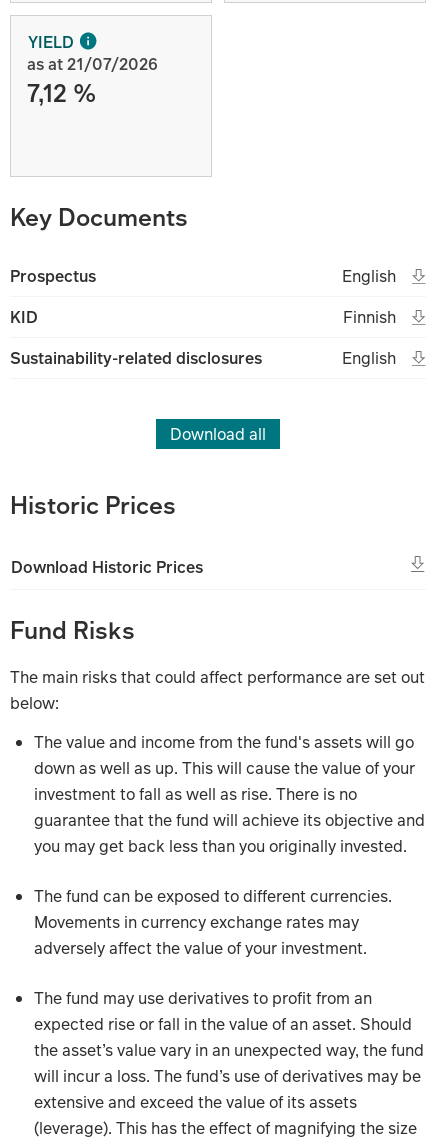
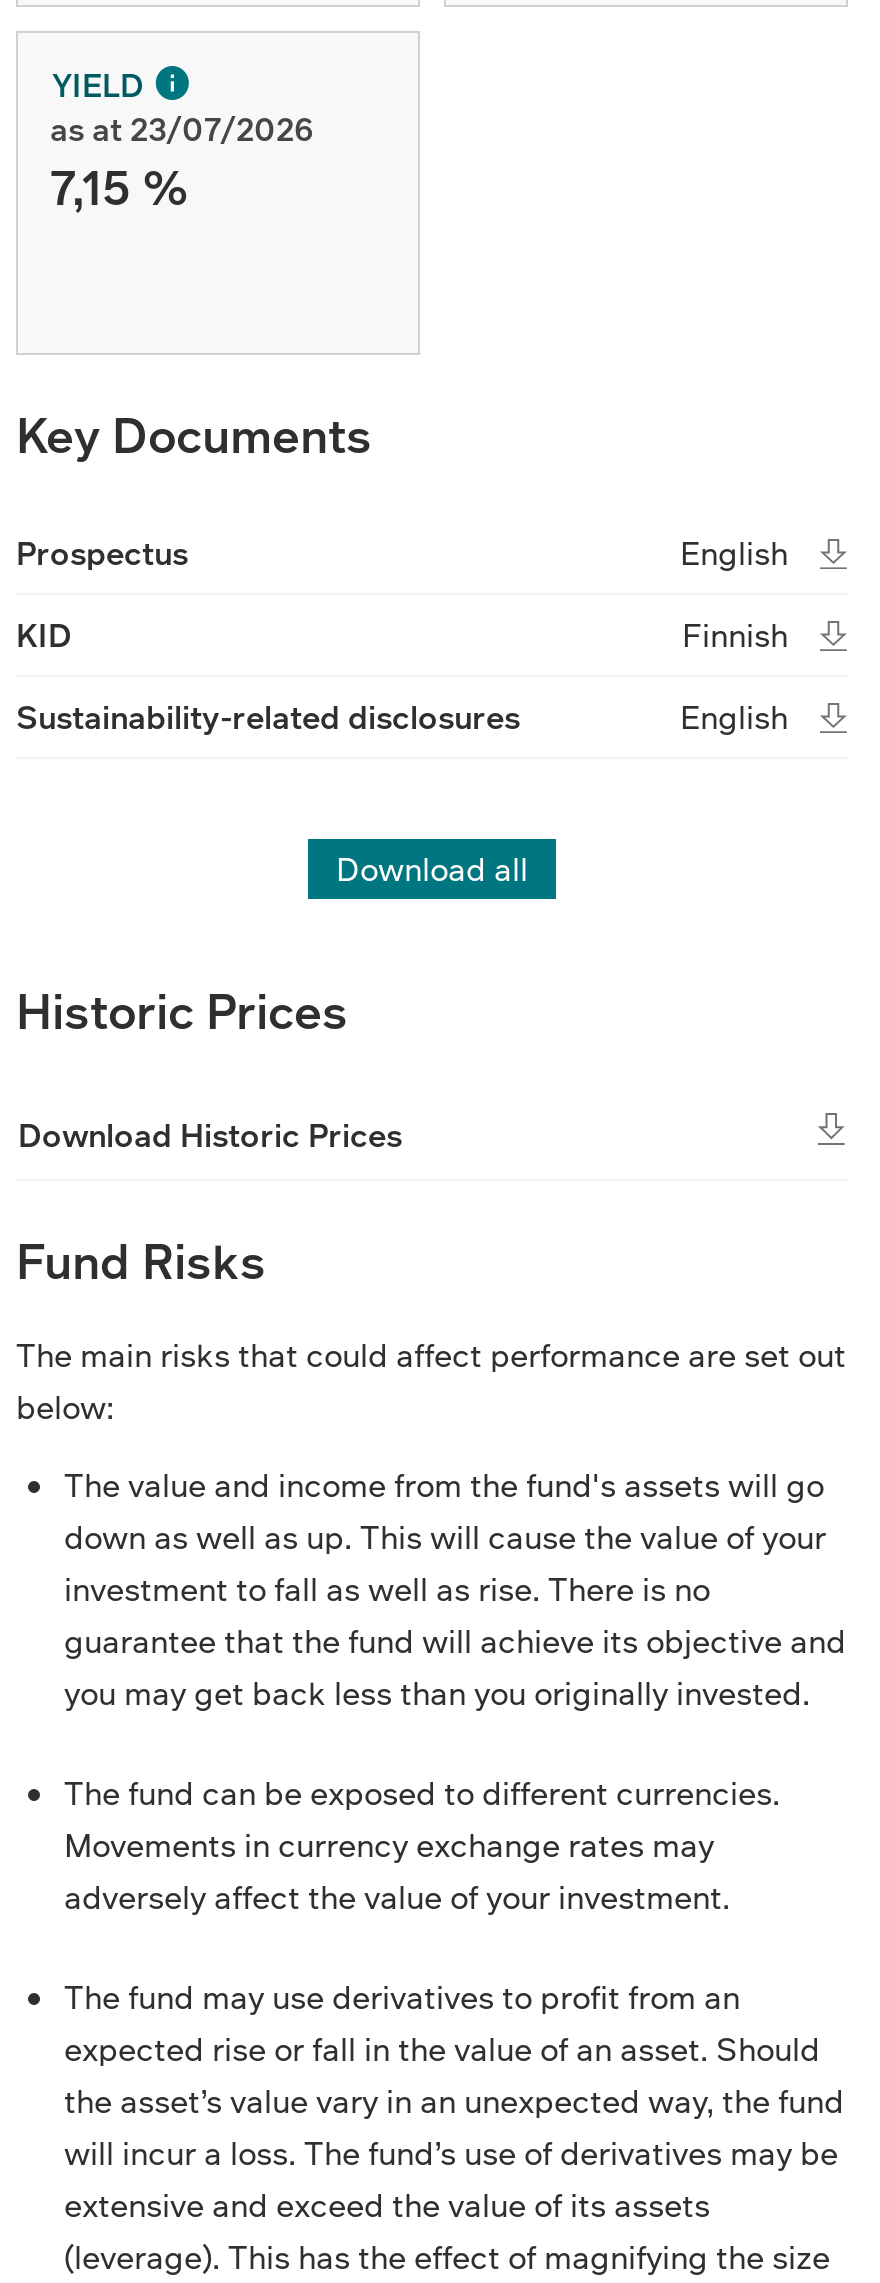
- as at 21/07/2026
+ as at 23/07/2026

- 7,12 %
+ 7,15 %
